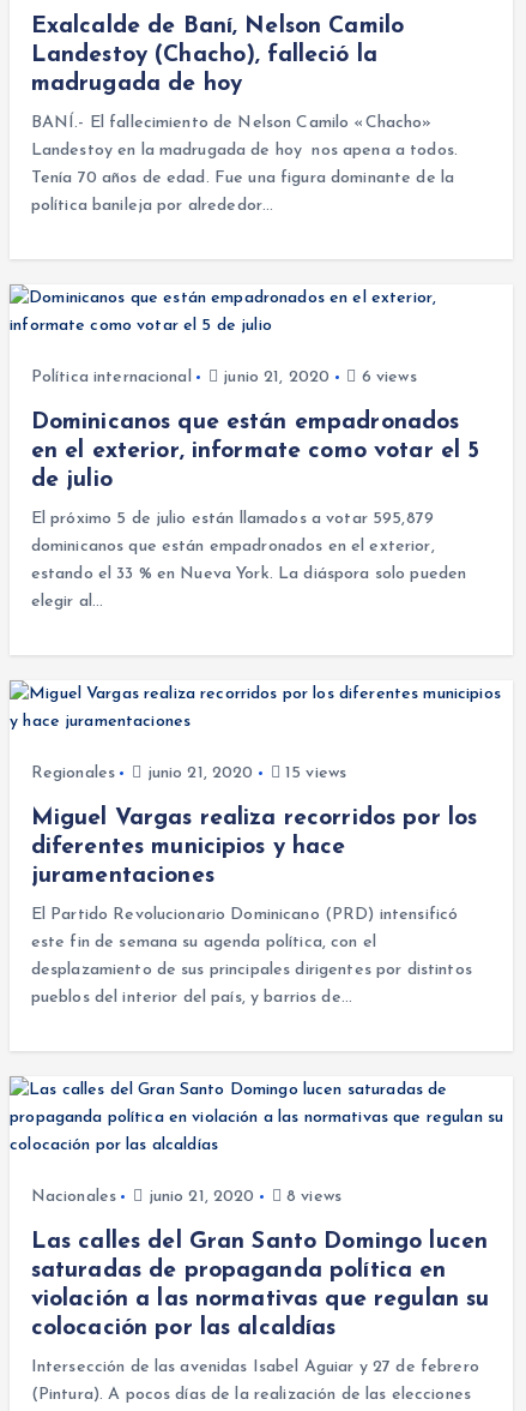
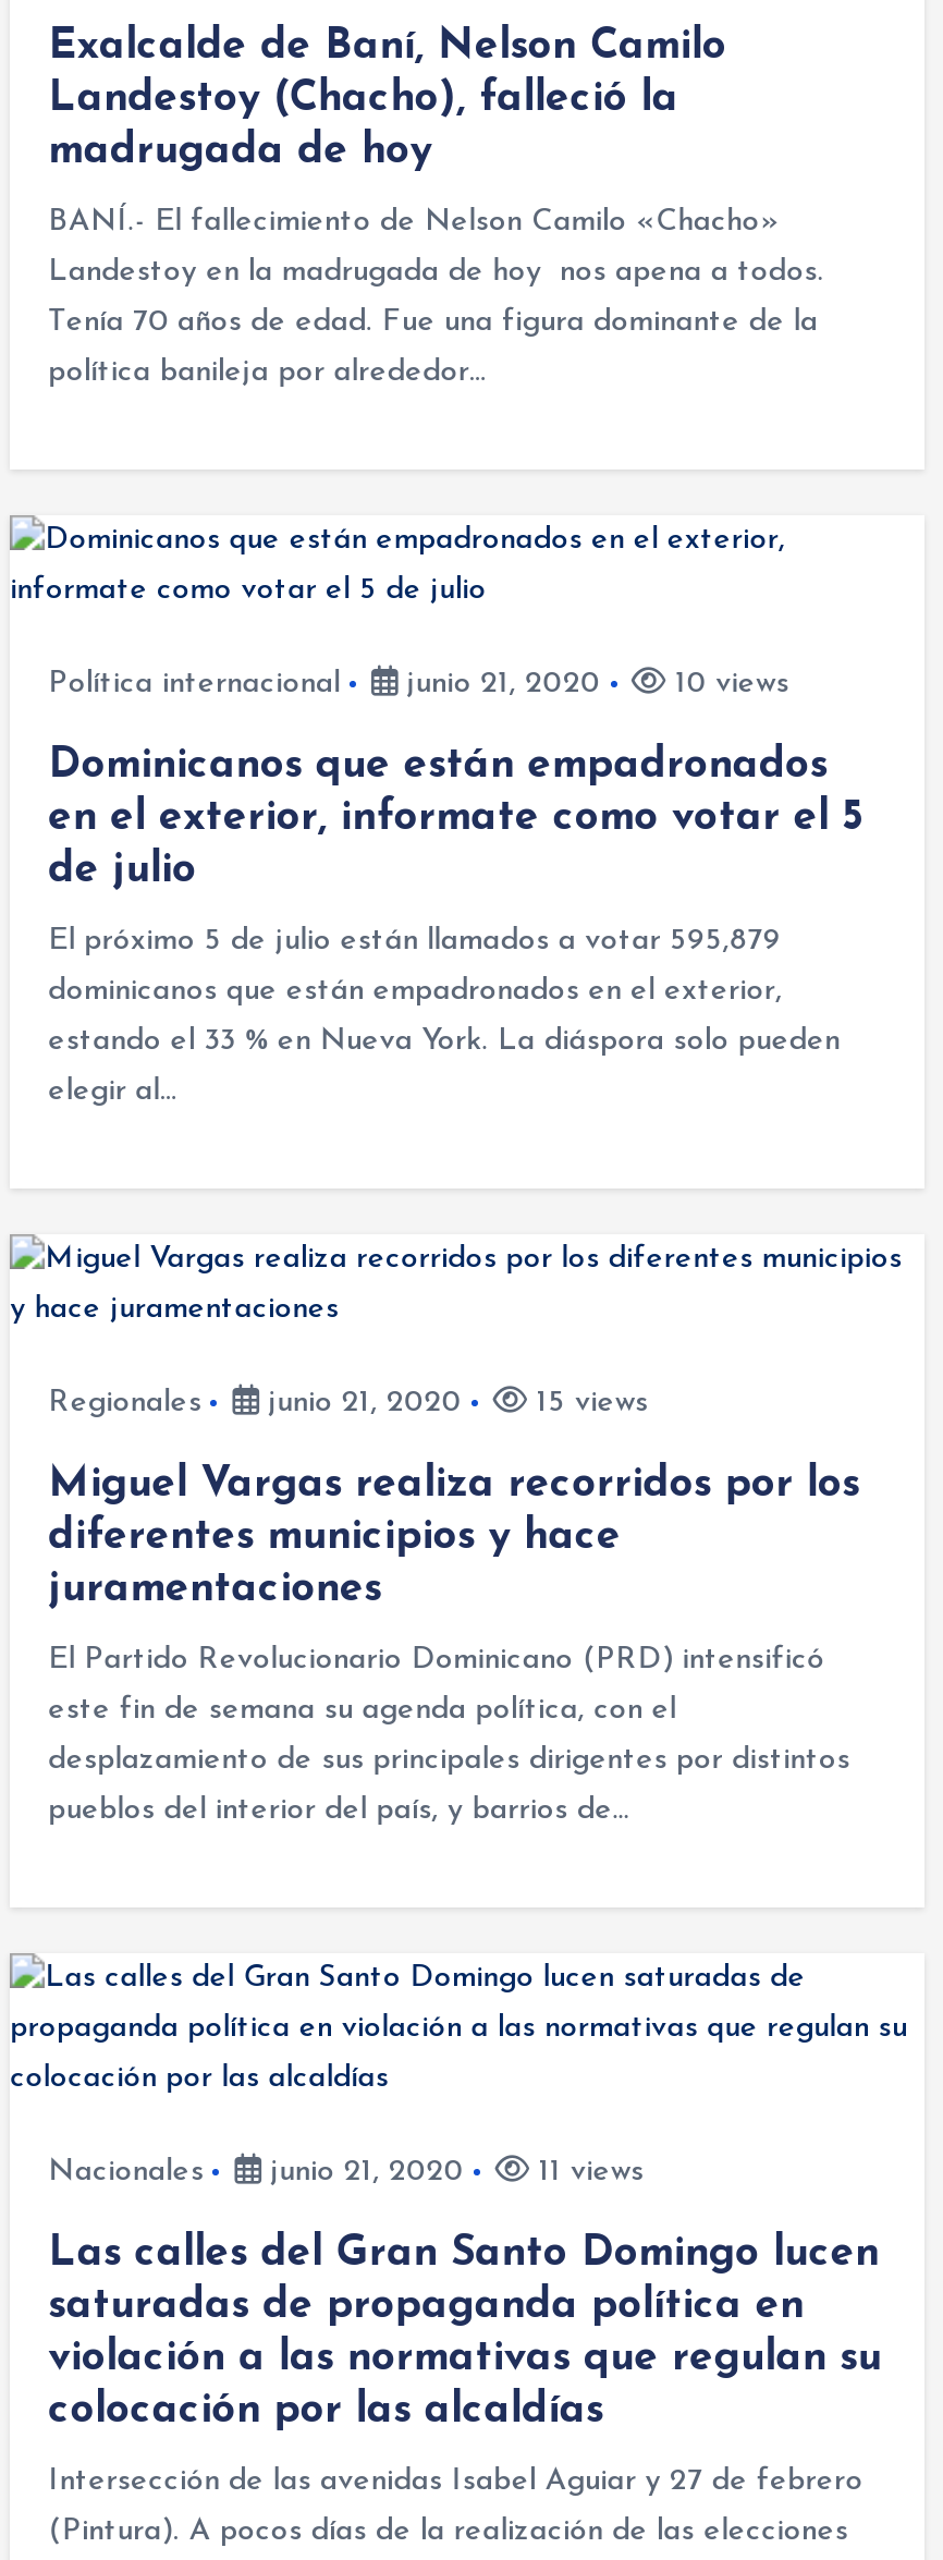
- 6 views
+ 10 views

- 8 views
+ 11 views
